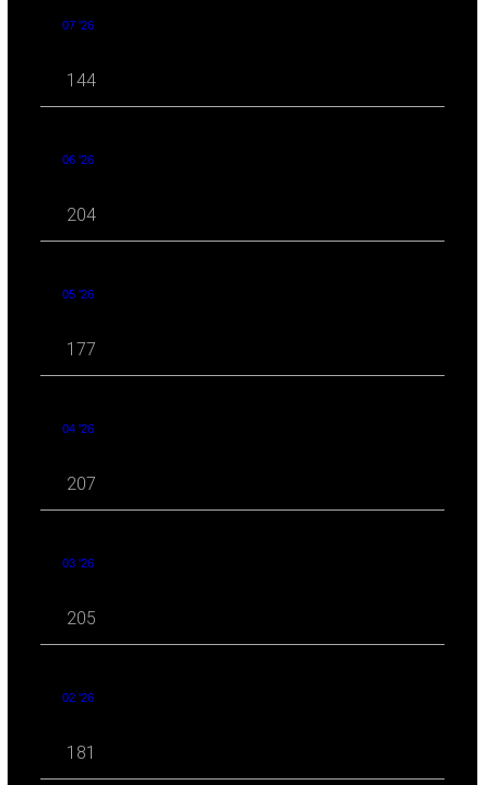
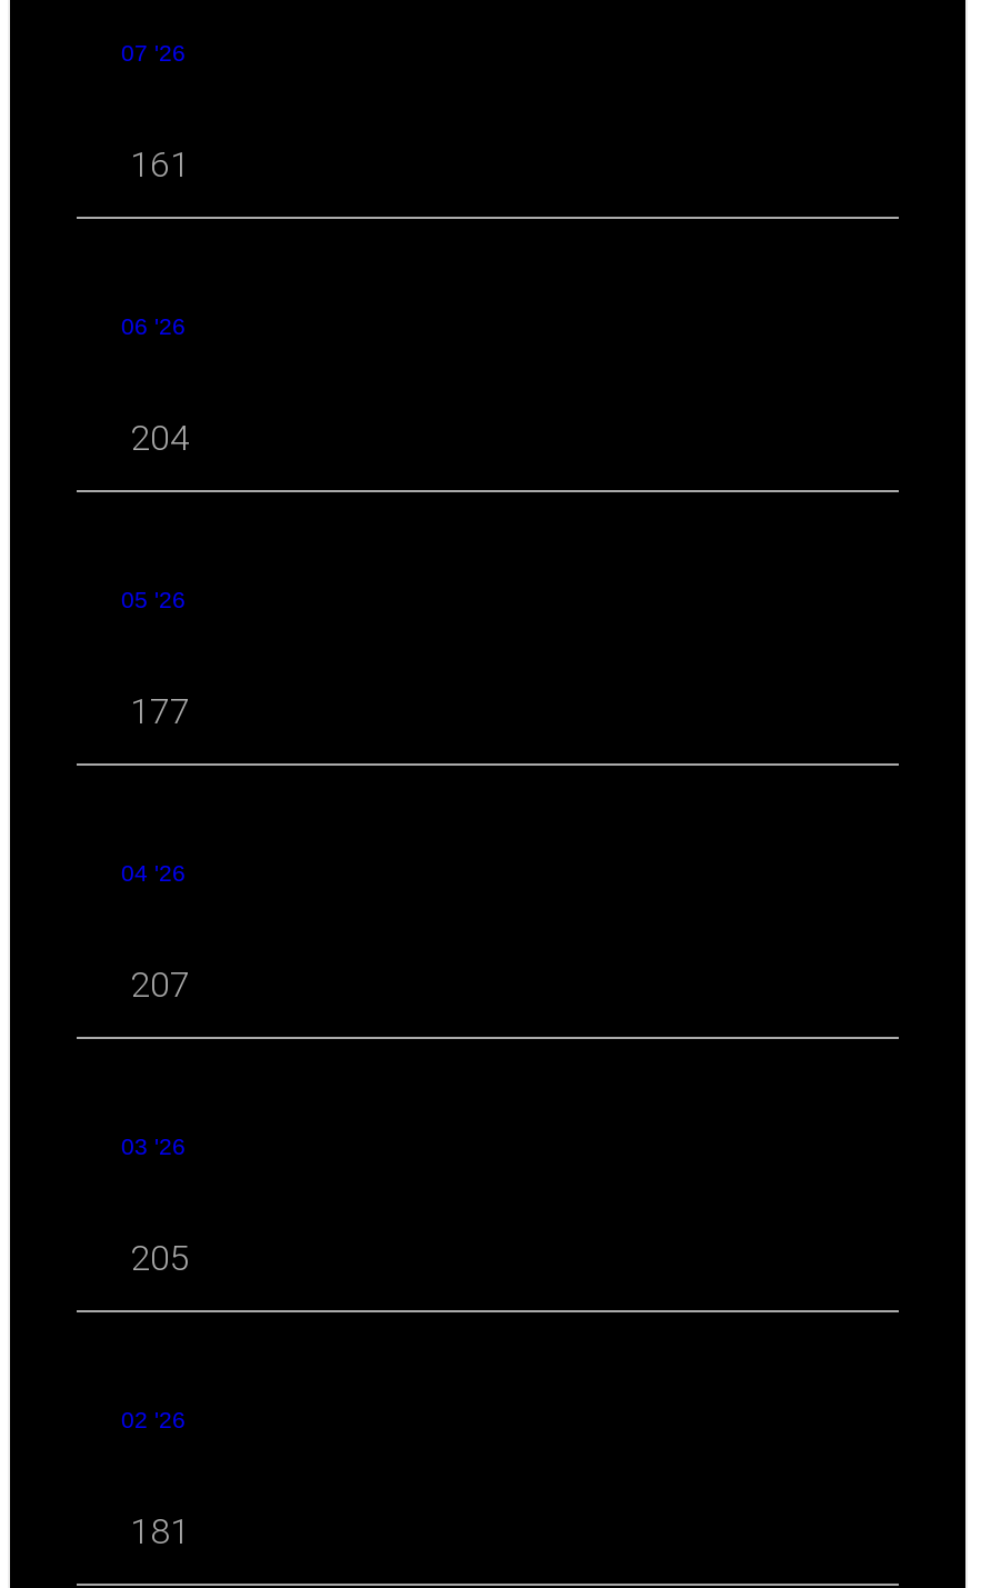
- 144
+ 161
